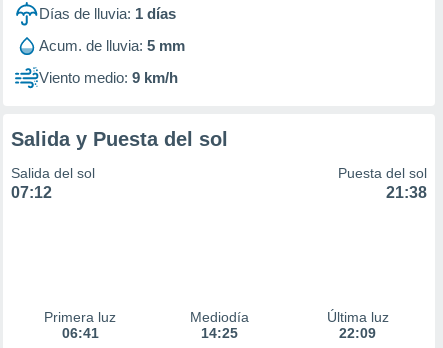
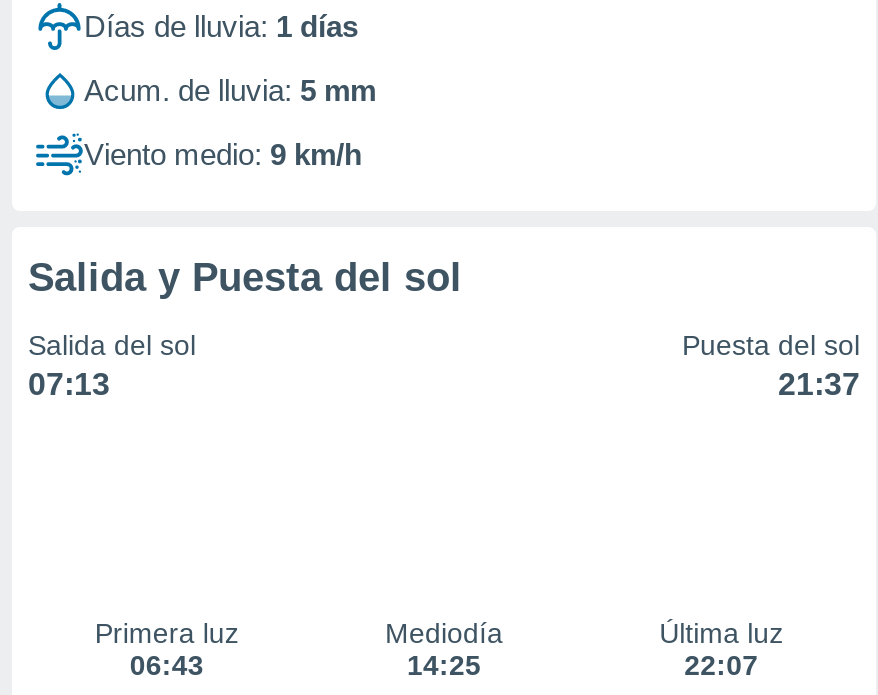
- 07:12
+ 07:13

- 21:38
+ 21:37

- 06:41
+ 06:43

- 22:09
+ 22:07
